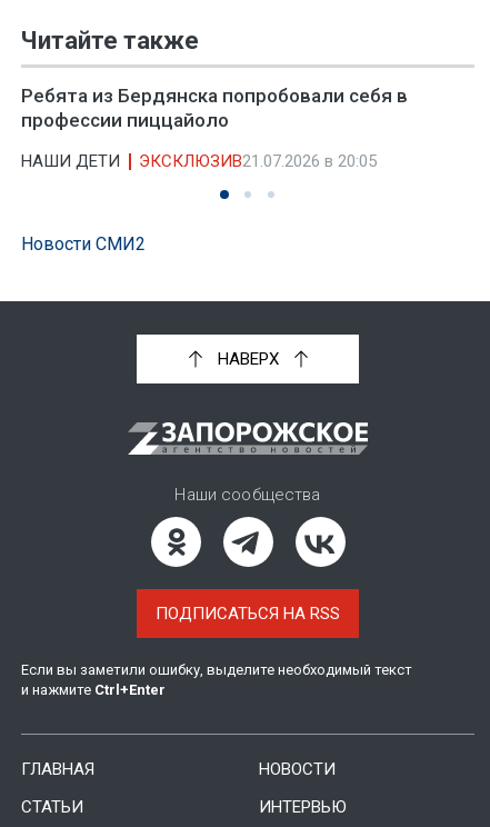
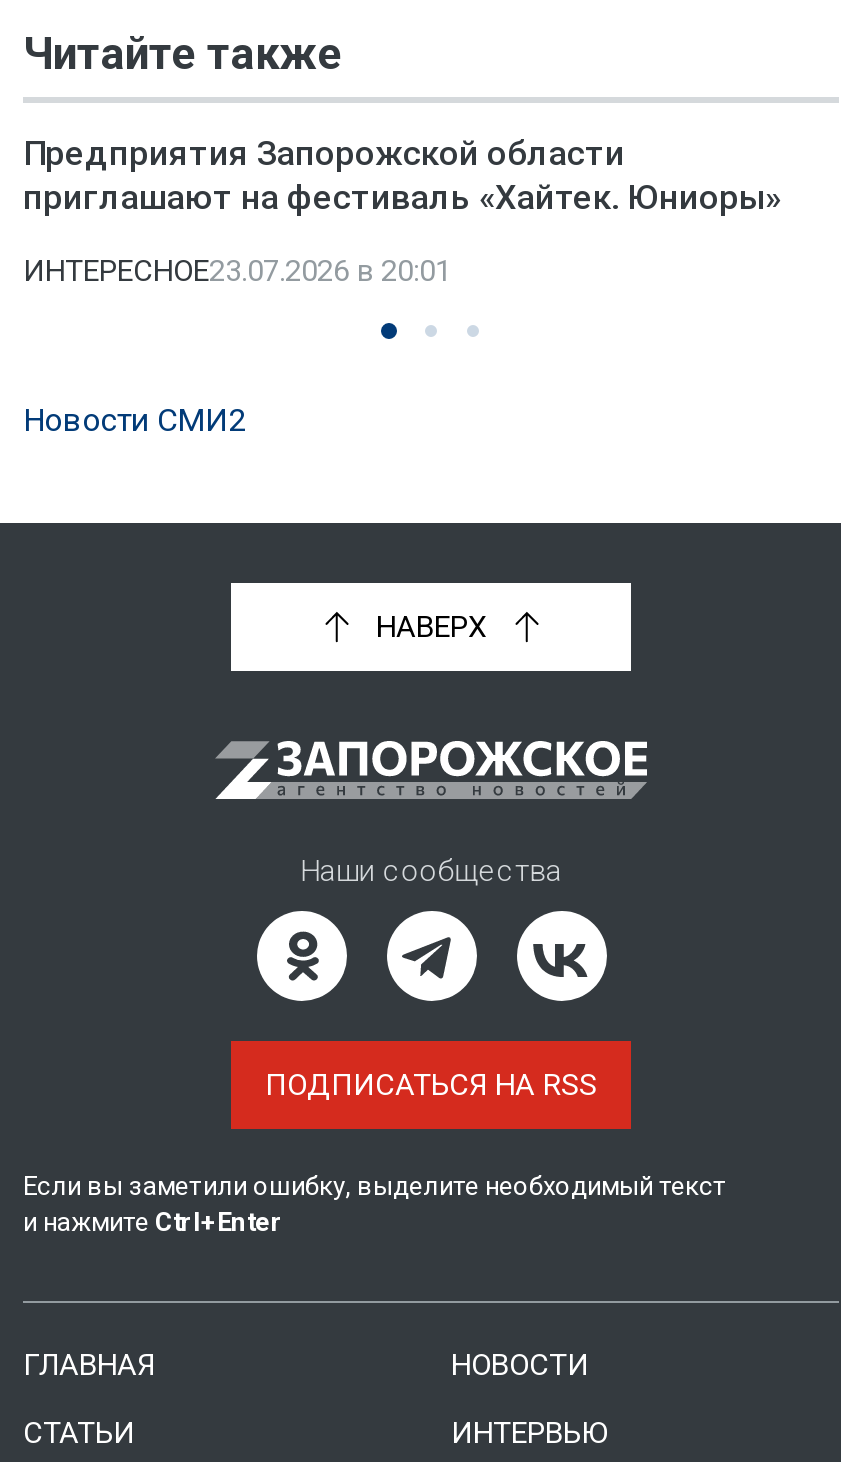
- Ребята из Бердянска попробовали себя в
- профессии пиццайоло
+ Предприятия Запорожской области
+ приглашают на фестиваль «Хайтек. Юниоры»

- НАШИ ДЕТИ
- ЭКСКЛЮЗИВ21.07.2026 в 20:05
+ ИНТЕРЕСНОЕ23.07.2026 в 20:01
